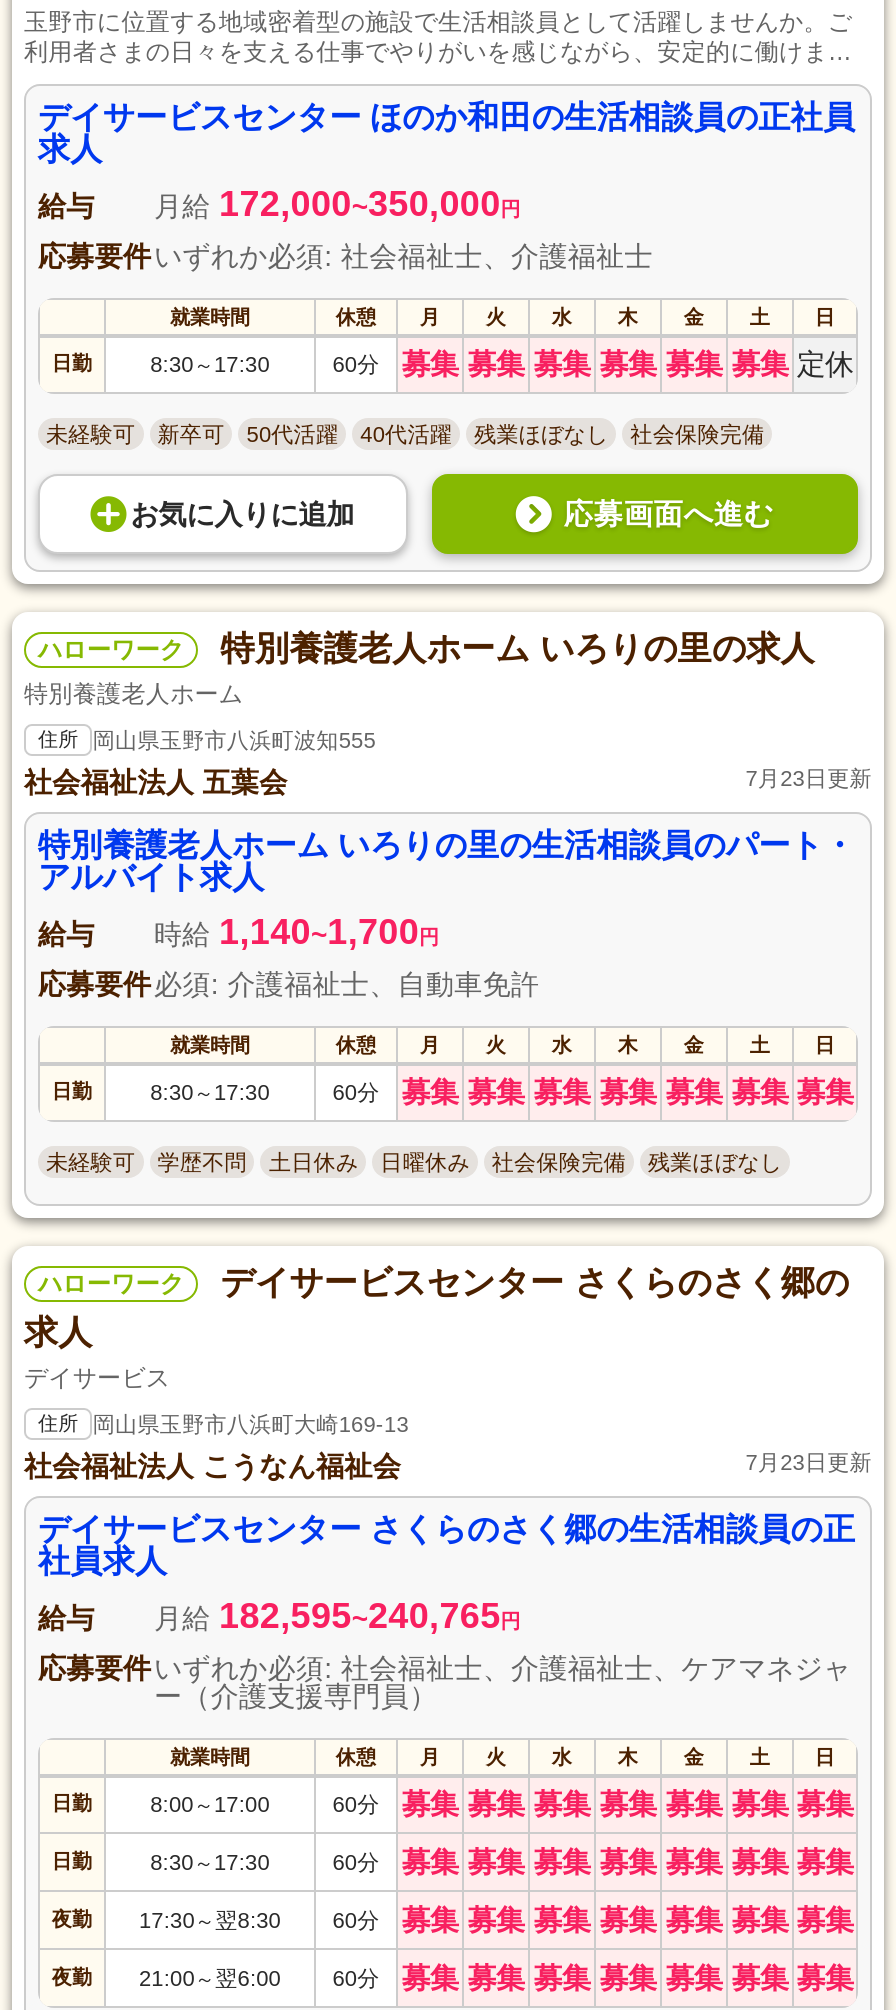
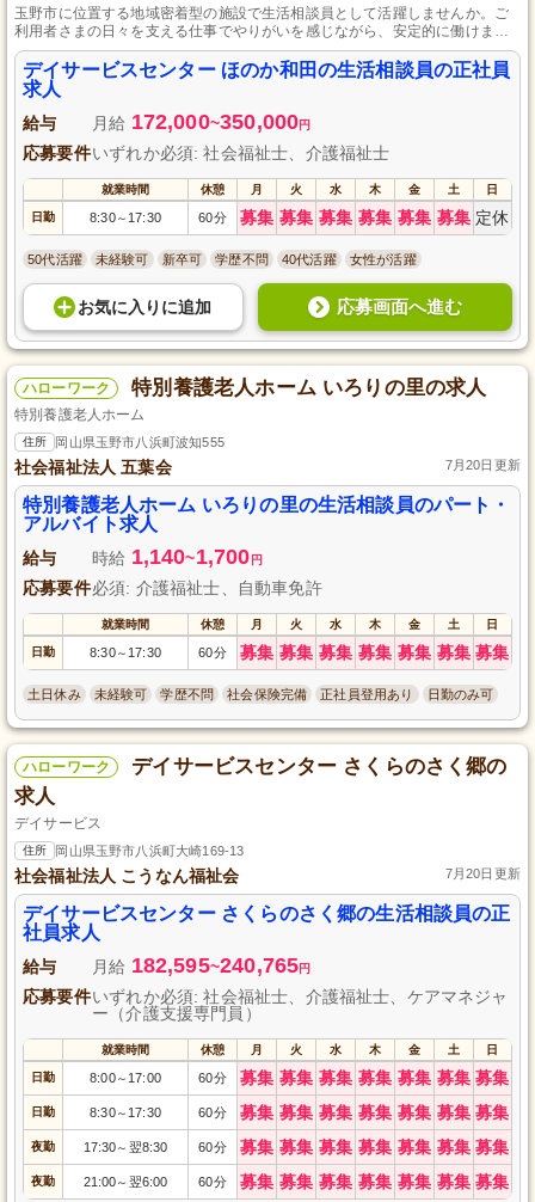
- 50代活躍
+ 学歴不問

- 残業ほぼなし
- 社会保険完備
+ 女性が活躍

+ 50代活躍

- 7月23日更新
+ 7月20日更新

- 土日休み
- 日曜休み

- 残業ほぼなし
+ 正社員登用あり
+ 日勤のみ可

+ 土日休み

- 7月23日更新
+ 7月20日更新
